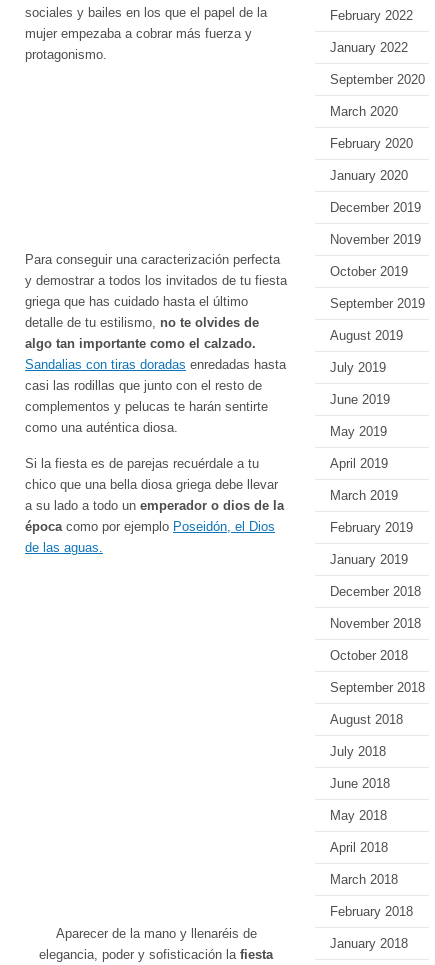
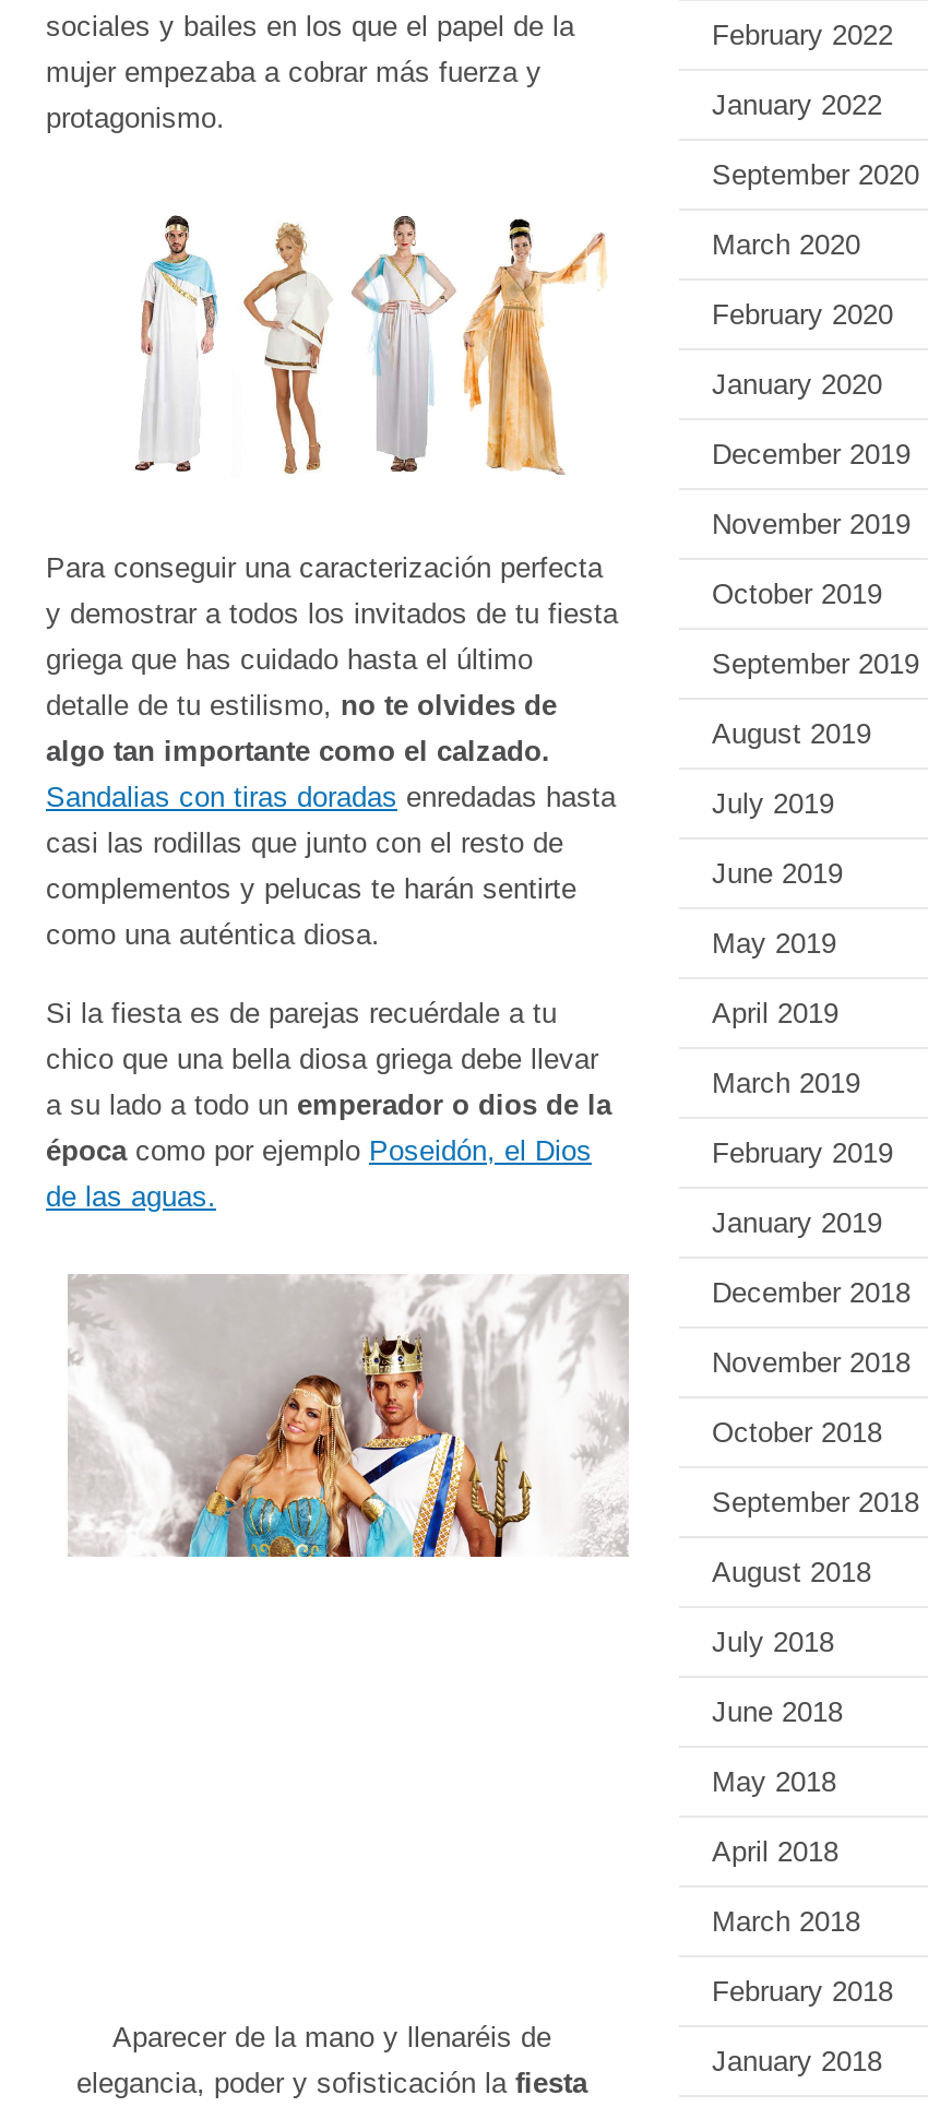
+ [image]

+ [image]

+ [image]

+ [image]
